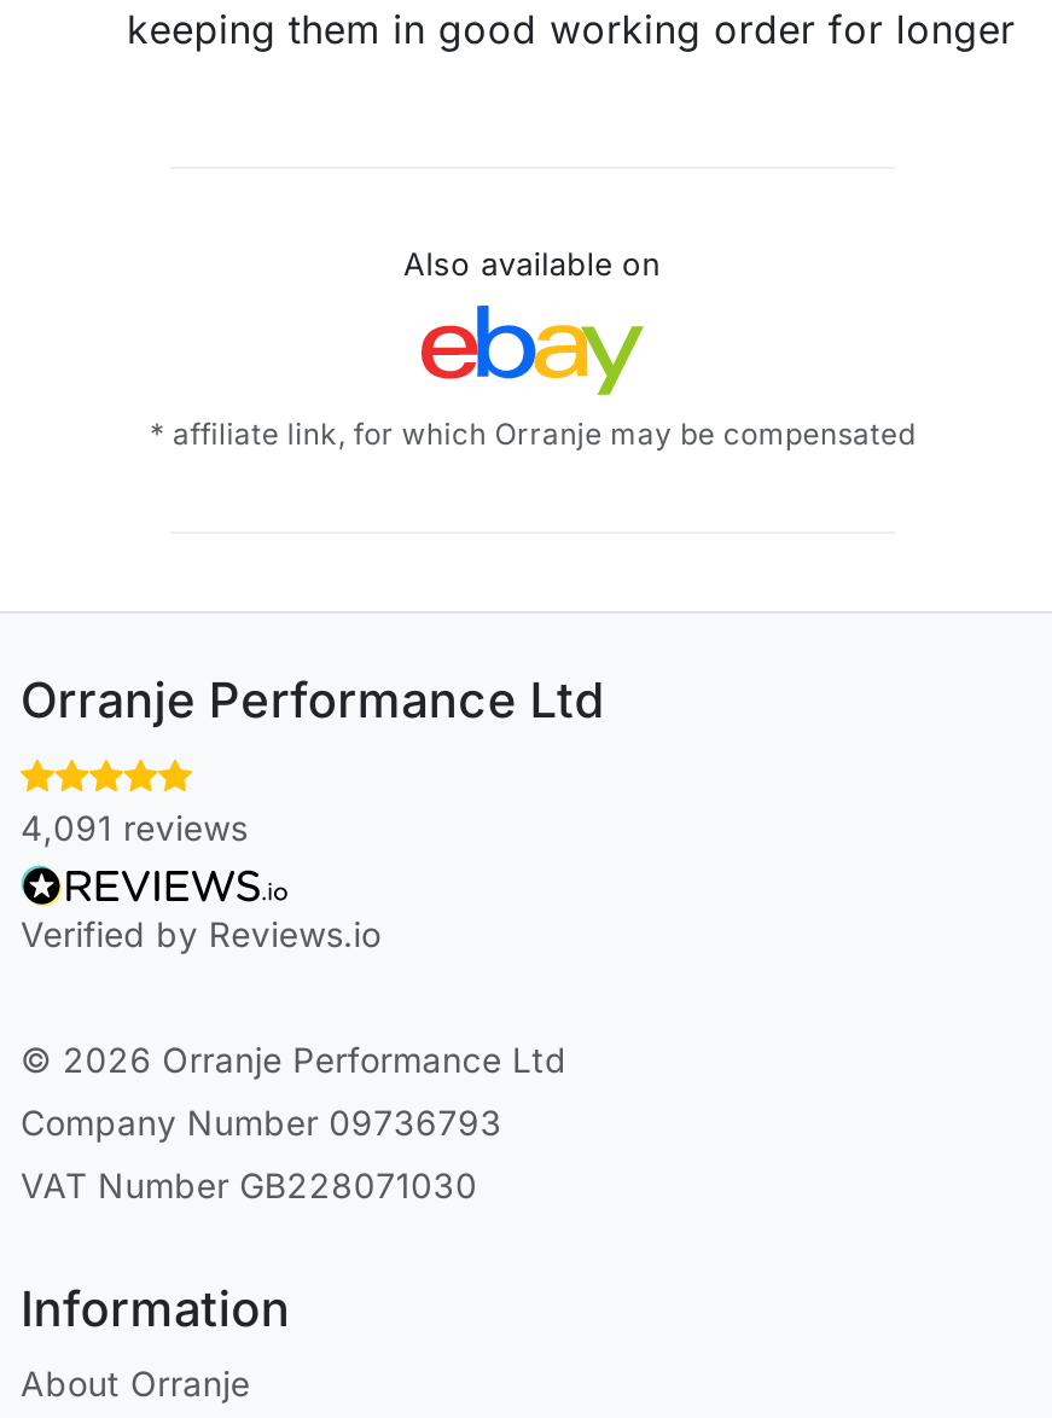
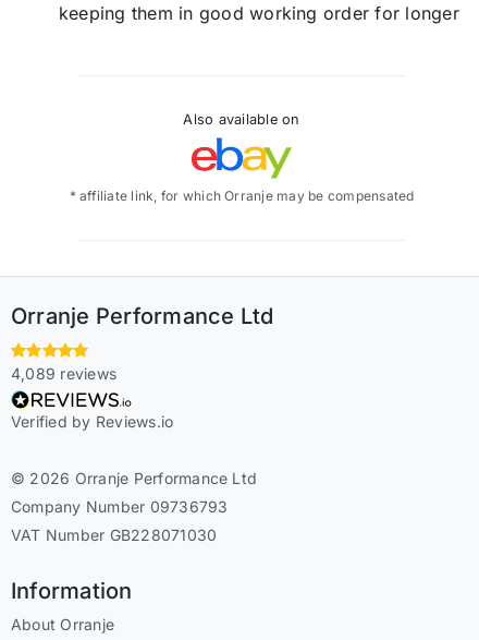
- 4,091 reviews
+ 4,089 reviews
